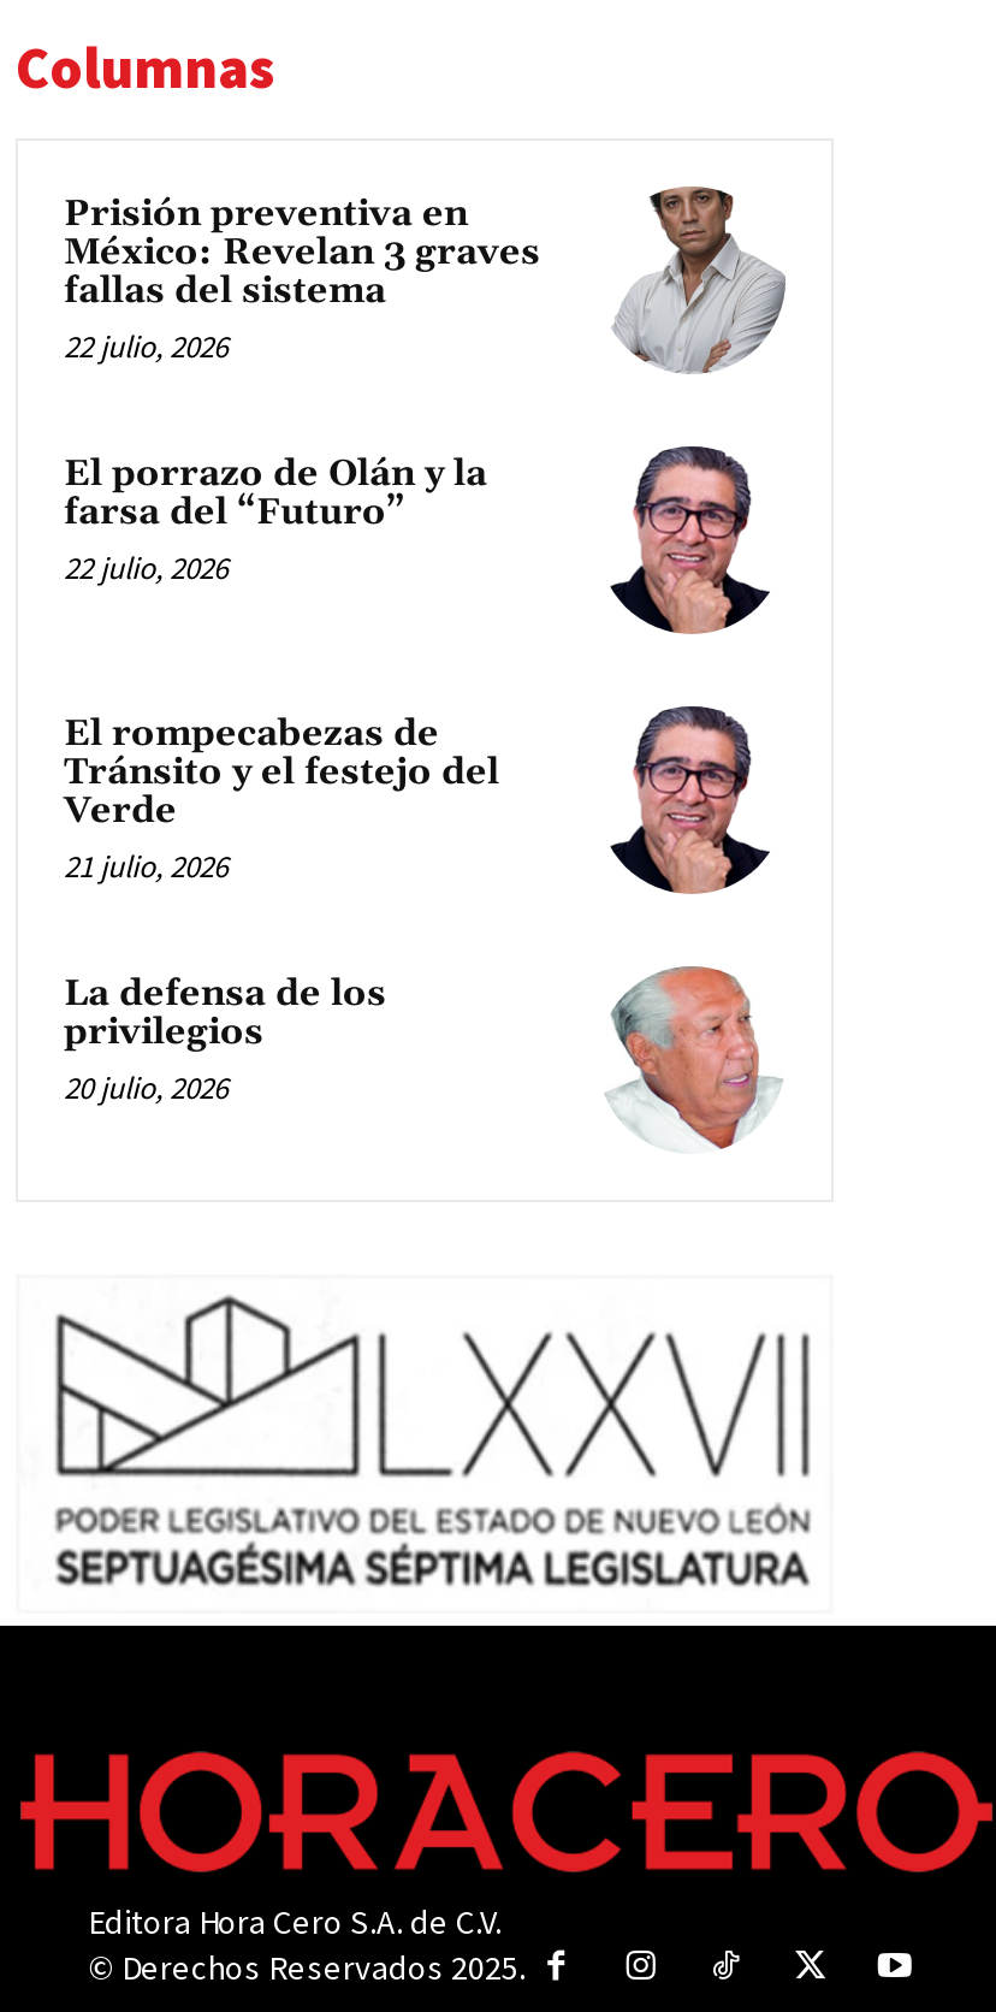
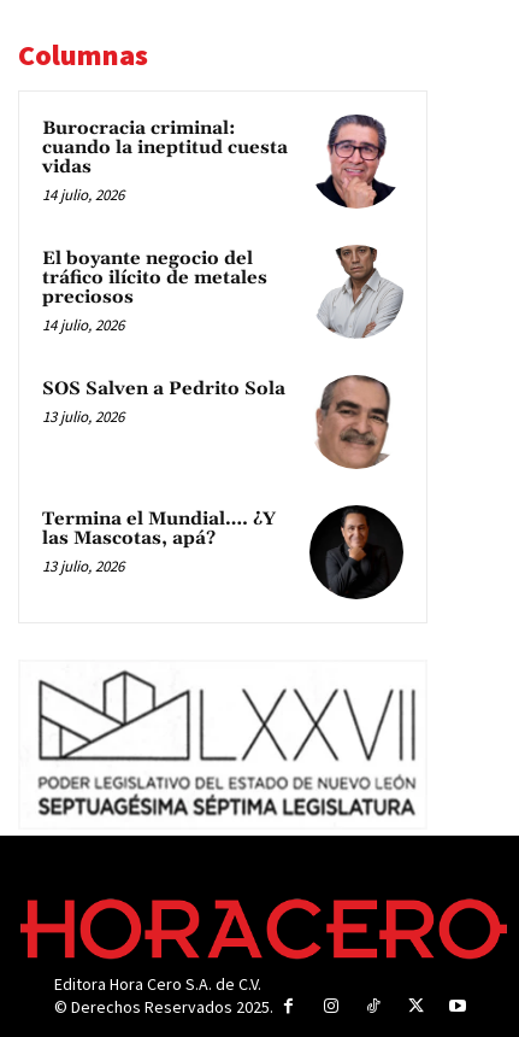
- Prisión preventiva en
- México: Revelan 3 graves
- fallas del sistema
- 22 julio, 2026
+ Burocracia criminal:
+ cuando la ineptitud cuesta
+ vidas
+ 14 julio, 2026

moved down: [image]

- El porrazo de Olán y la
- farsa del “Futuro”
- 22 julio, 2026
+ El boyante negocio del
+ tráfico ilícito de metales
+ preciosos
+ 14 julio, 2026

moved up: [image]

- El rompecabezas de
- Tránsito y el festejo del
- Verde
- 21 julio, 2026
+ SOS Salven a Pedrito Sola
+ 13 julio, 2026

- [image]
+ [image]

- La defensa de los
- privilegios
- 20 julio, 2026
+ Termina el Mundial…. ¿Y
+ las Mascotas, apá?
+ 13 julio, 2026

- [image]
+ [image]
